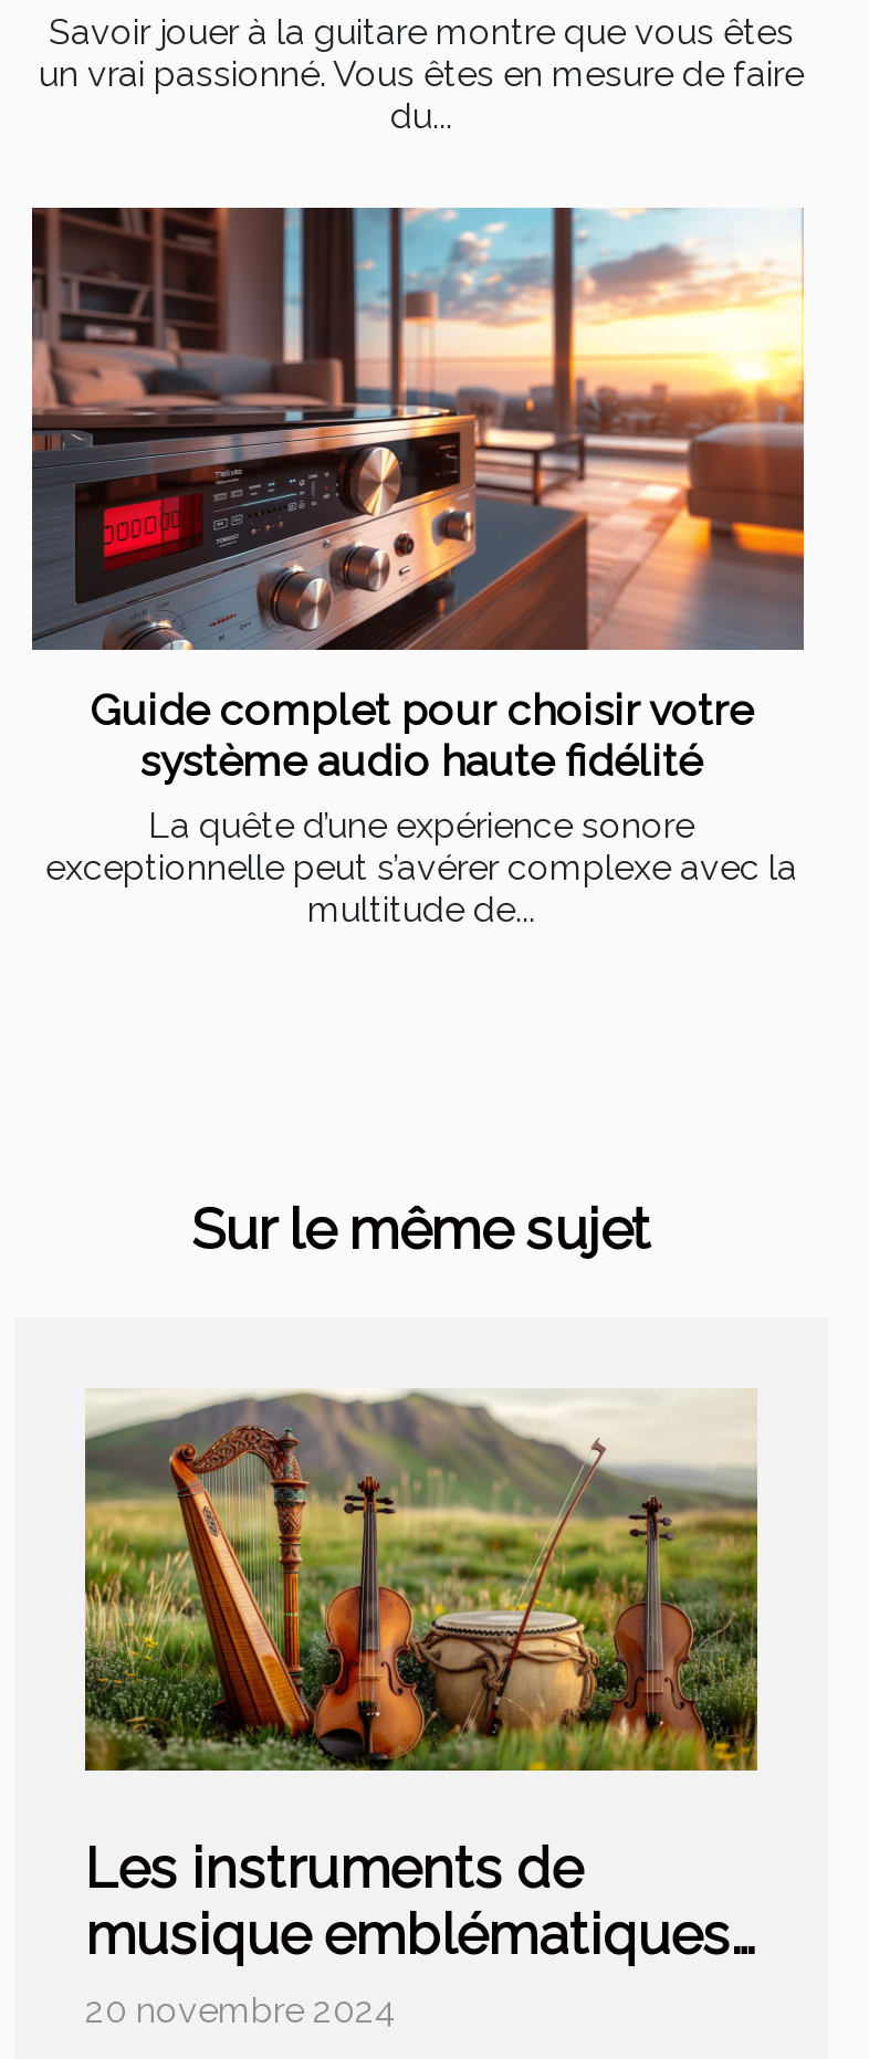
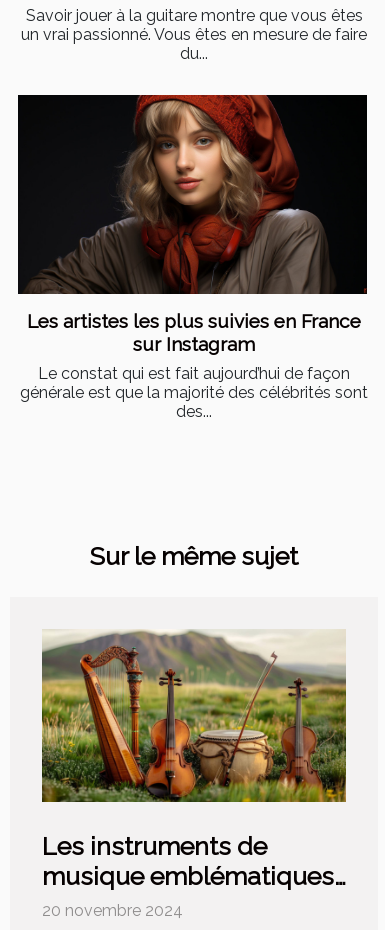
- [image]
- Guide complet pour choisir votre
- système audio haute fidélité
- La quête d’une expérience sonore
- exceptionnelle peut s’avérer complexe avec la
- multitude de...
+ [image]
+ Les artistes les plus suivies en France
+ sur Instagram
+ Le constat qui est fait aujourd’hui de façon
+ générale est que la majorité des célébrités sont
+ des...
